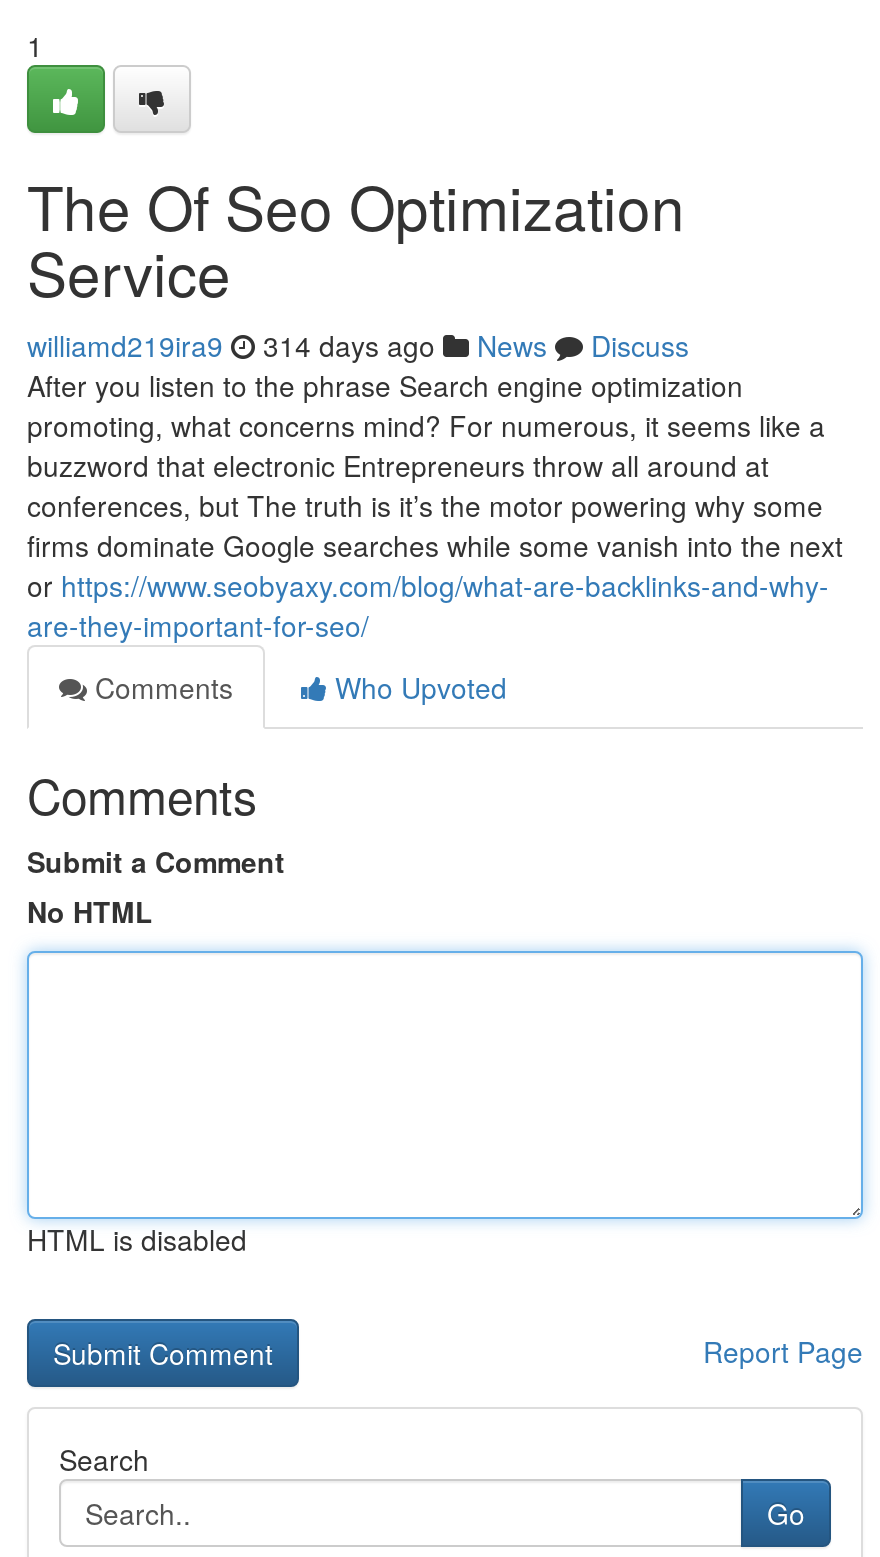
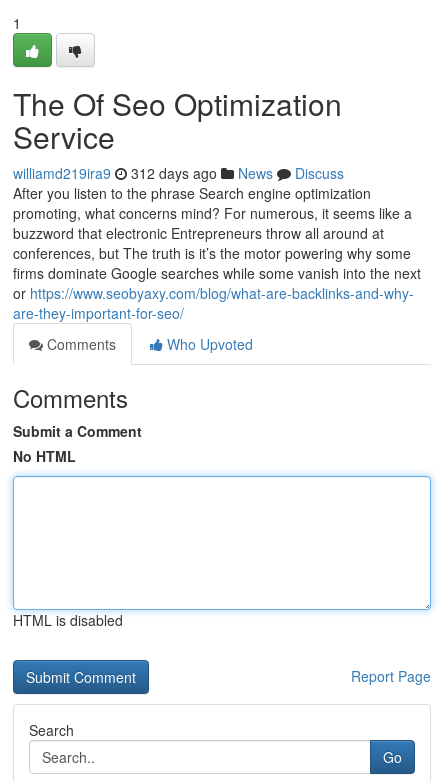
- williamd219ira9 314 days ago News Discuss
+ williamd219ira9 312 days ago News Discuss
